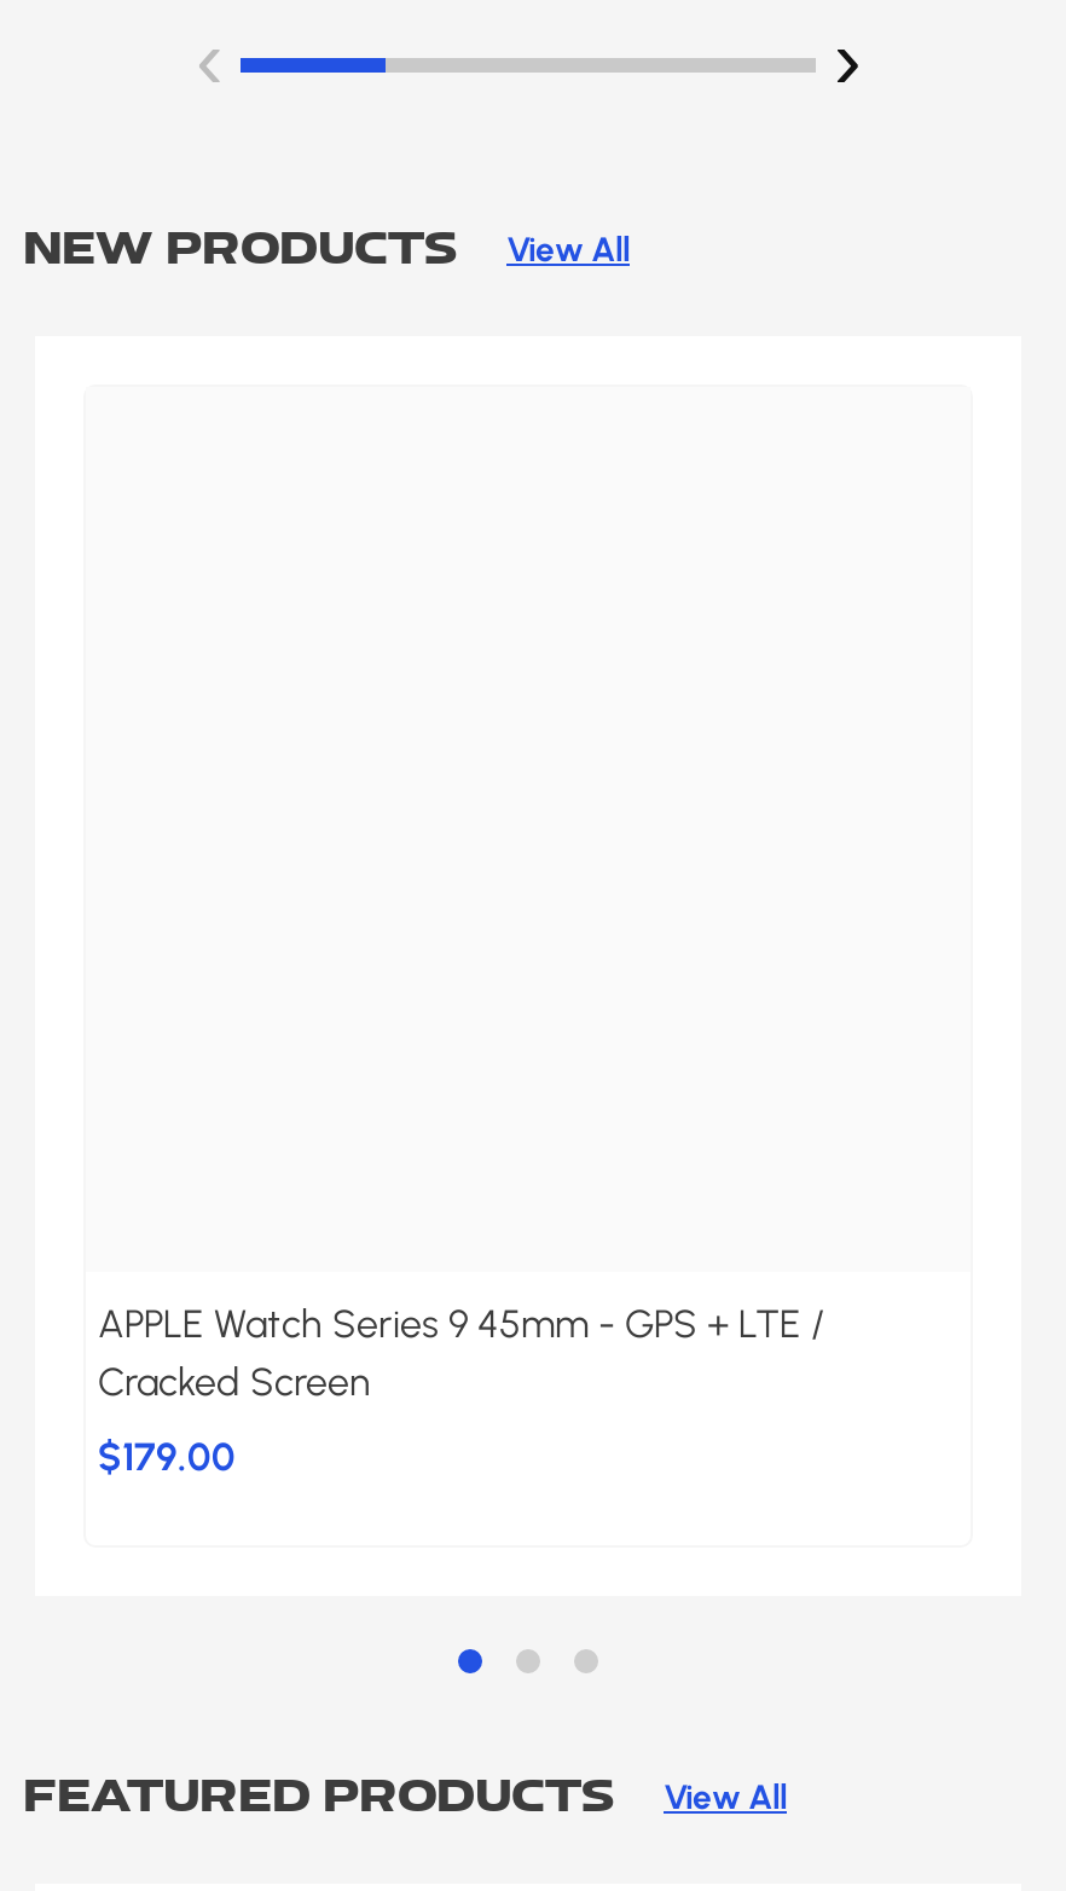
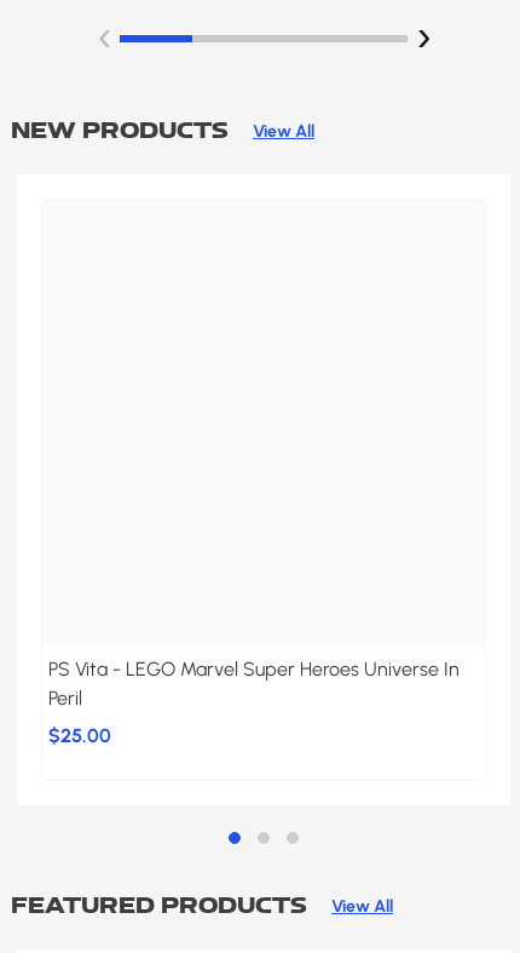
- APPLE Watch Series 9 45mm - GPS + LTE /
- Cracked Screen
+ PS Vita - LEGO Marvel Super Heroes Universe In
+ Peril

- $179.00
+ $25.00
